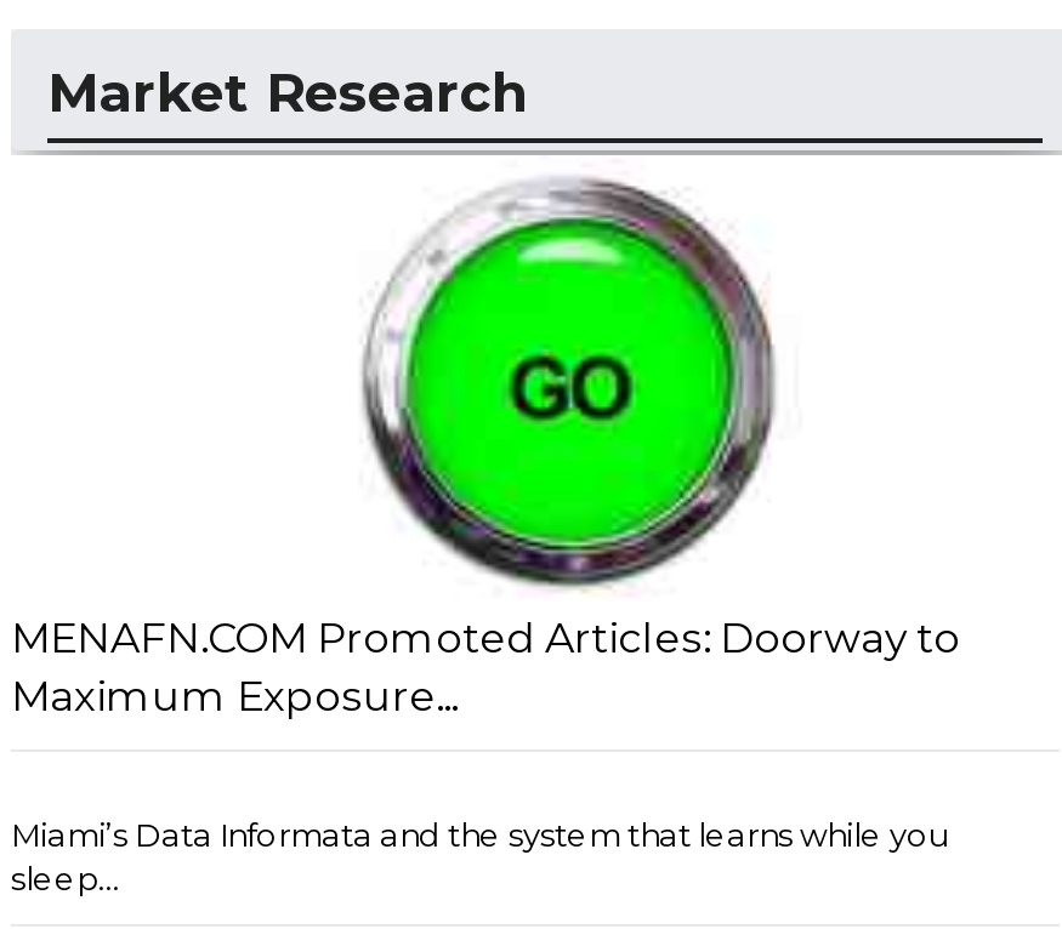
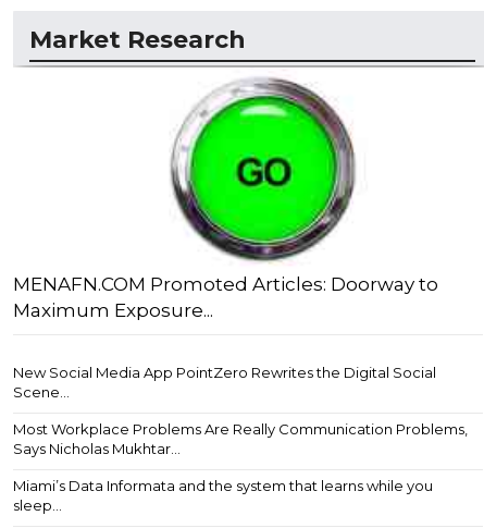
+ New Social Media App PointZero Rewrites the Digital Social
+ Scene...
+ Most Workplace Problems Are Really Communication Problems,
+ Says Nicholas Mukhtar...
